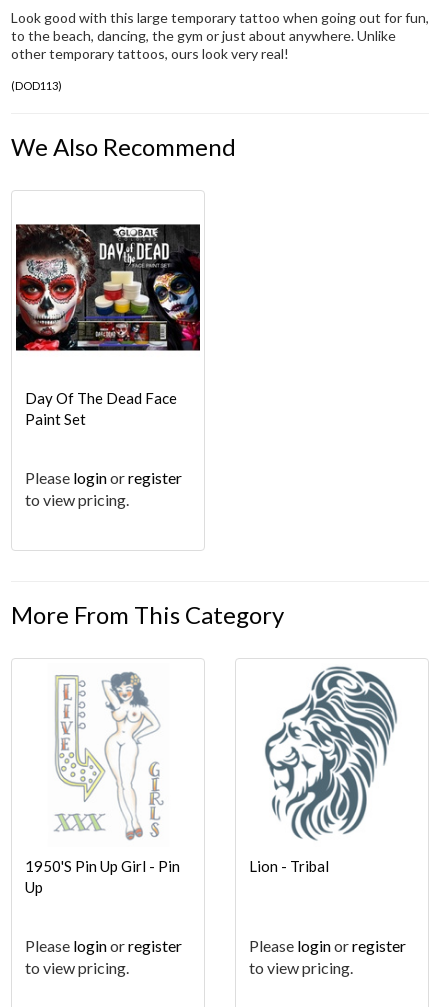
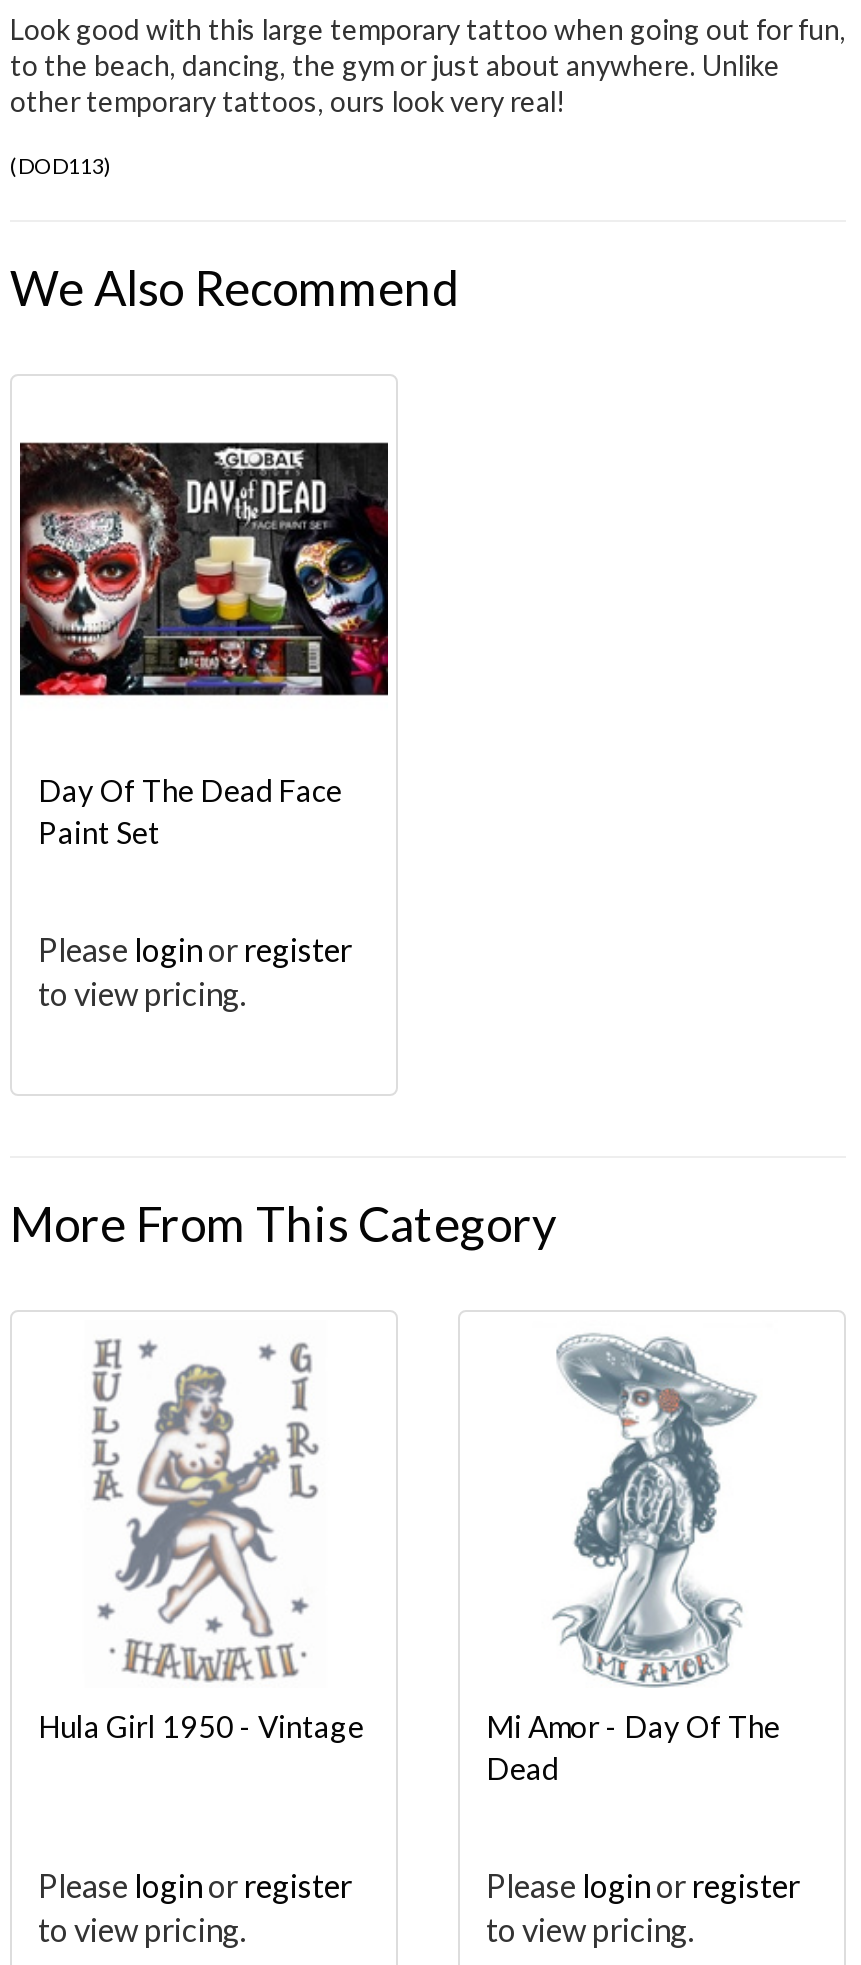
- [image]
- 1950'S Pin Up Girl - Pin
- Up
+ [image]
+ Hula Girl 1950 - Vintage

- [image]
- Lion - Tribal
+ [image]
+ Mi Amor - Day Of The
+ Dead
